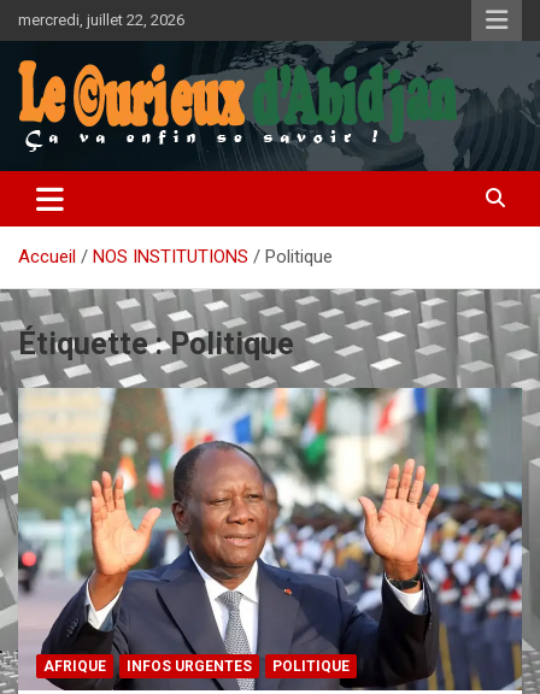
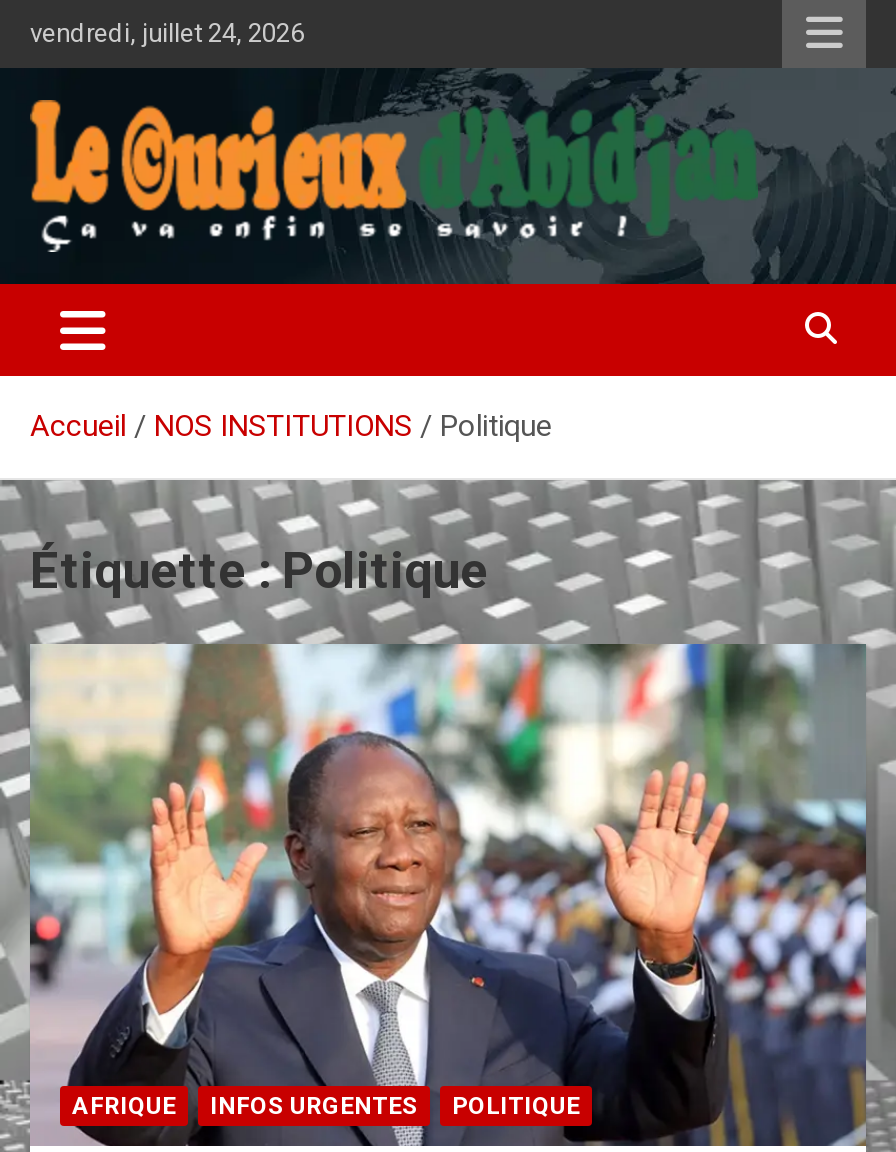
- mercredi, juillet 22, 2026
+ vendredi, juillet 24, 2026
